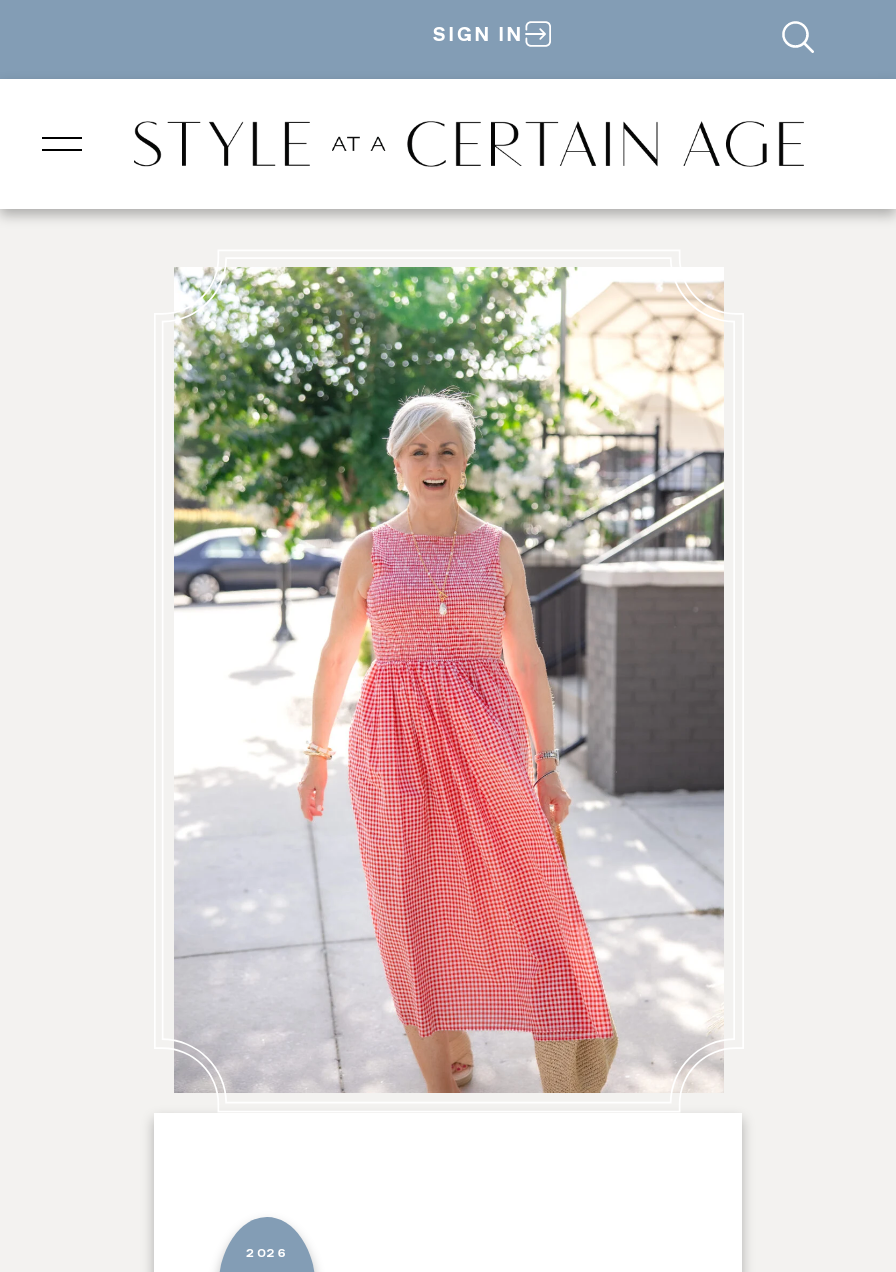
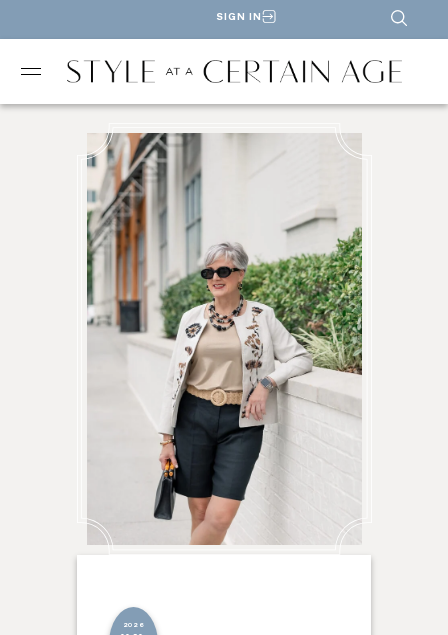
- [image]
+ [image]
